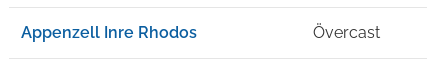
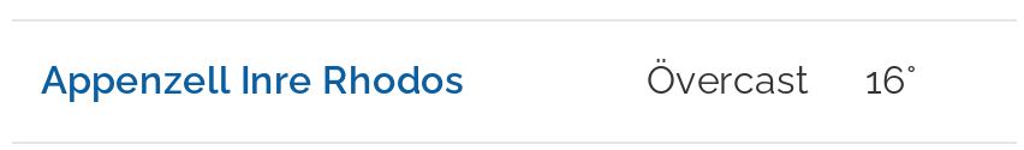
+ 16°
